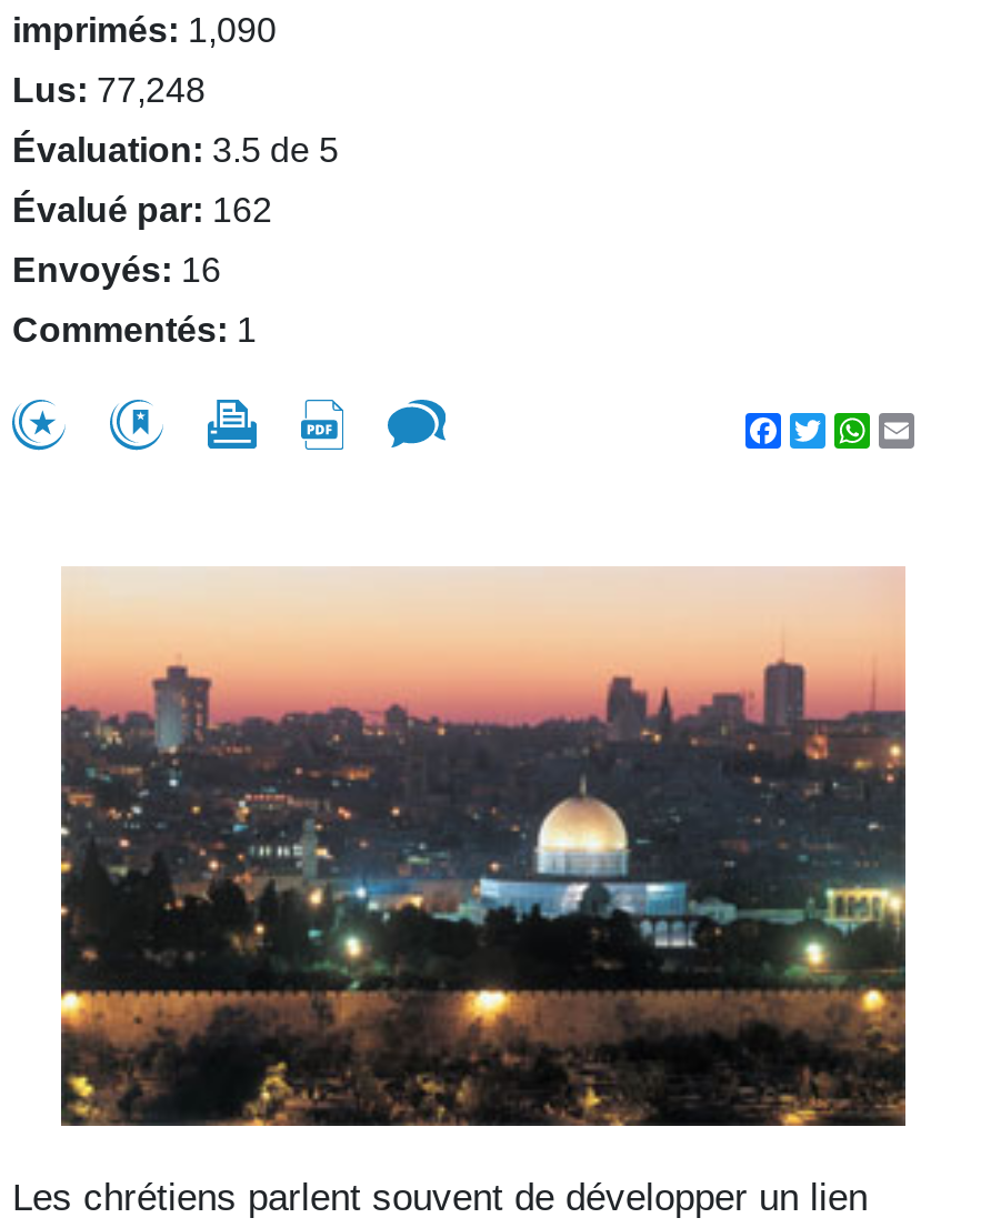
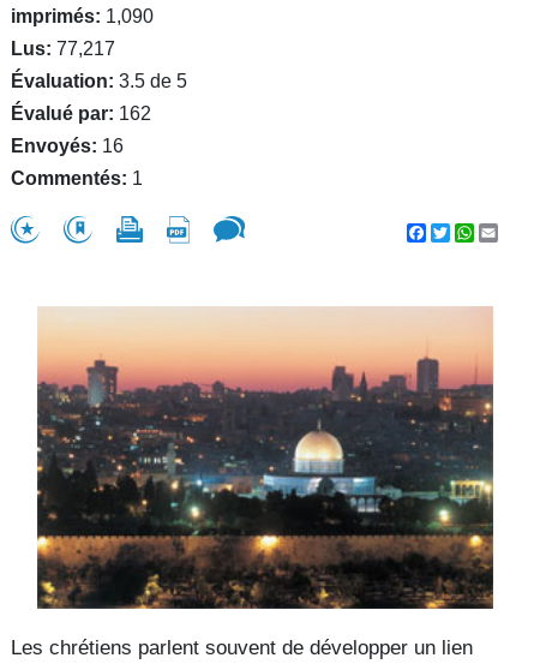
- Lus: 77,248
+ Lus: 77,217
